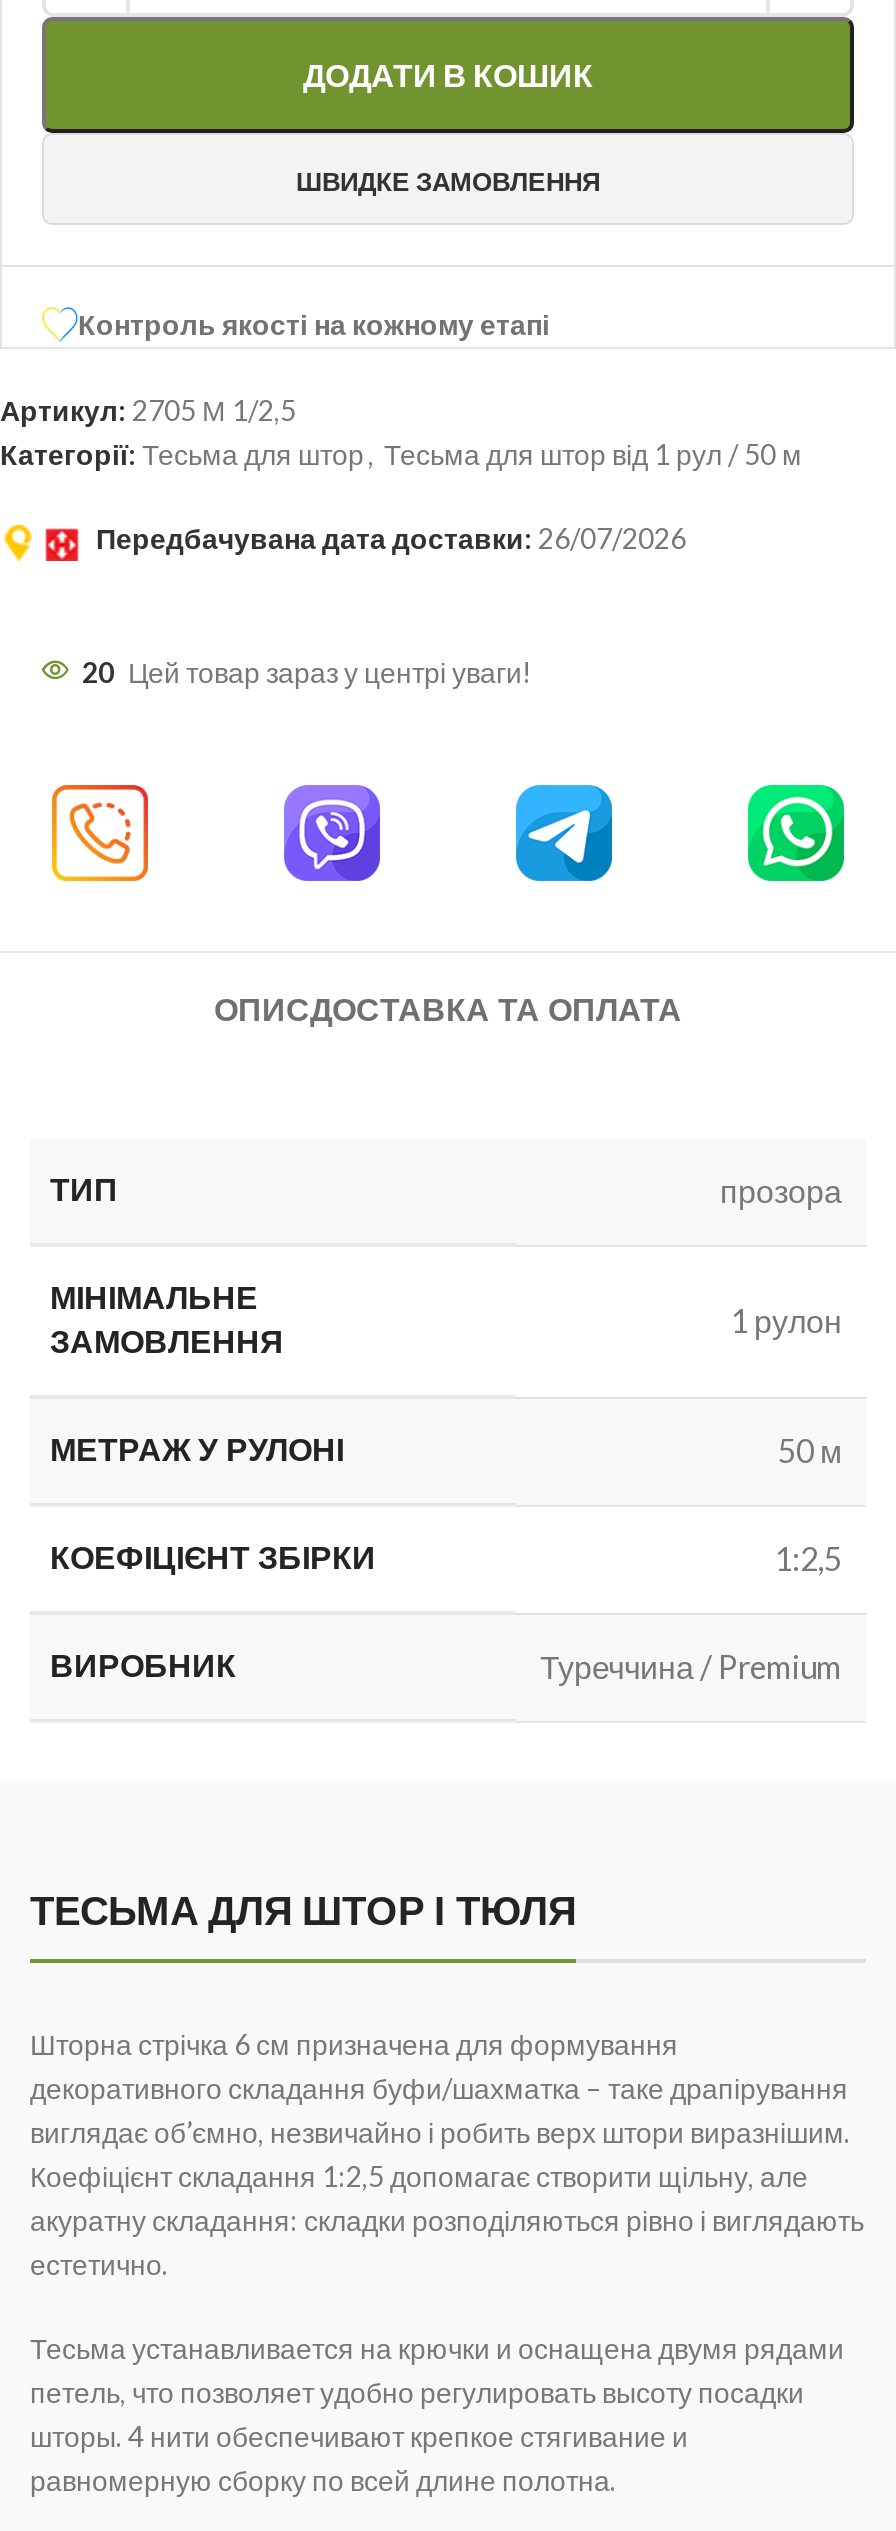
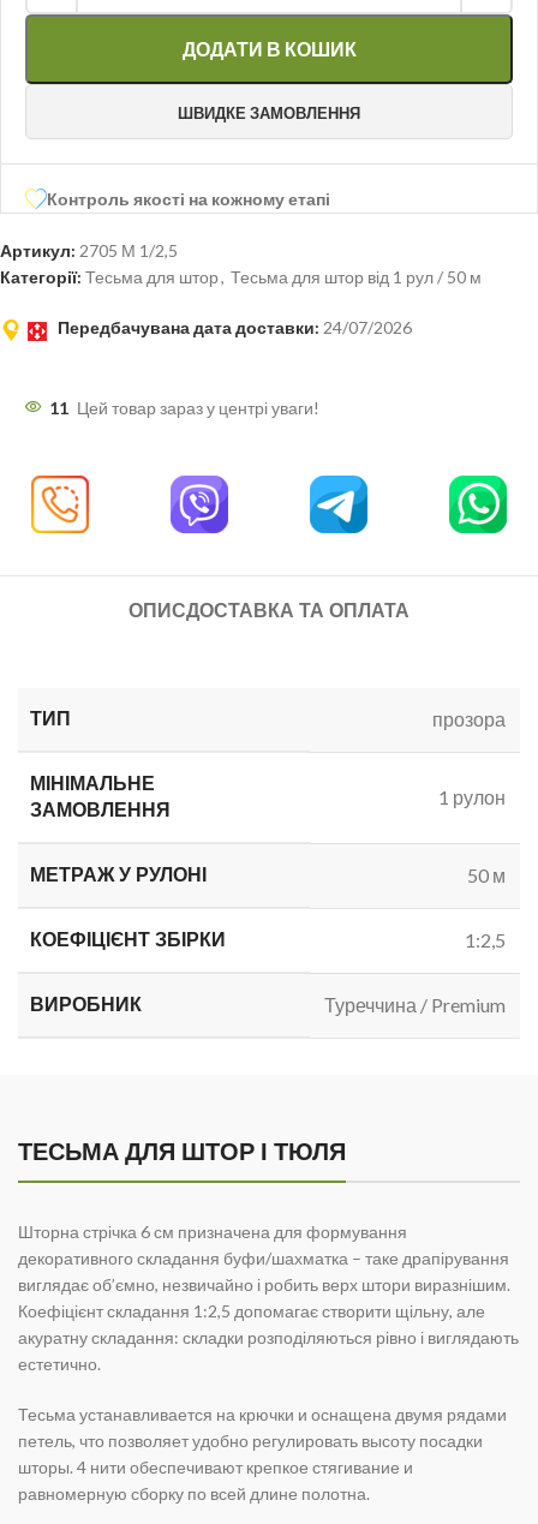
- Передбачувана дата доставки: 26/07/2026
+ Передбачувана дата доставки: 24/07/2026

- 20 Цей товар зараз у центрі уваги!
+ 11 Цей товар зараз у центрі уваги!
